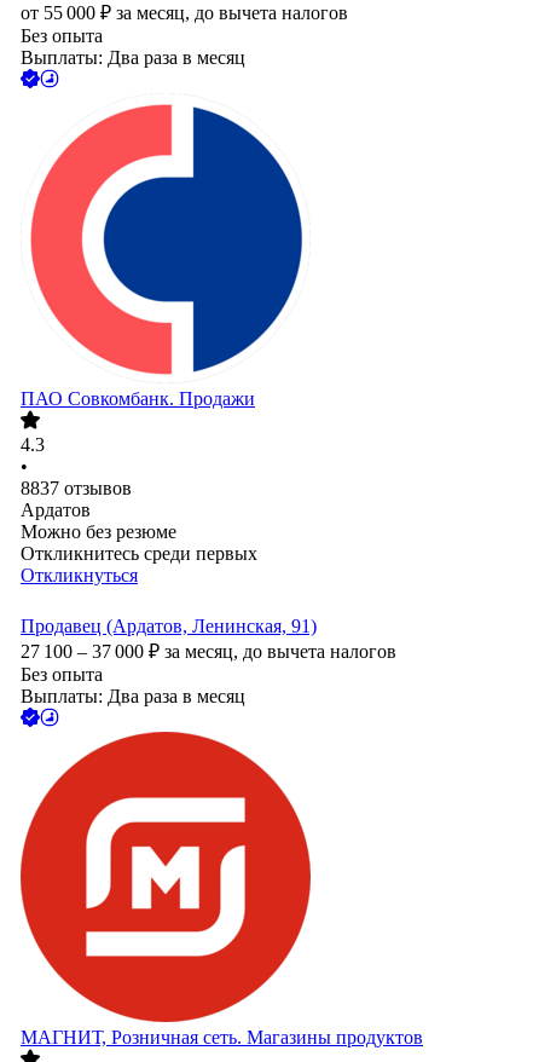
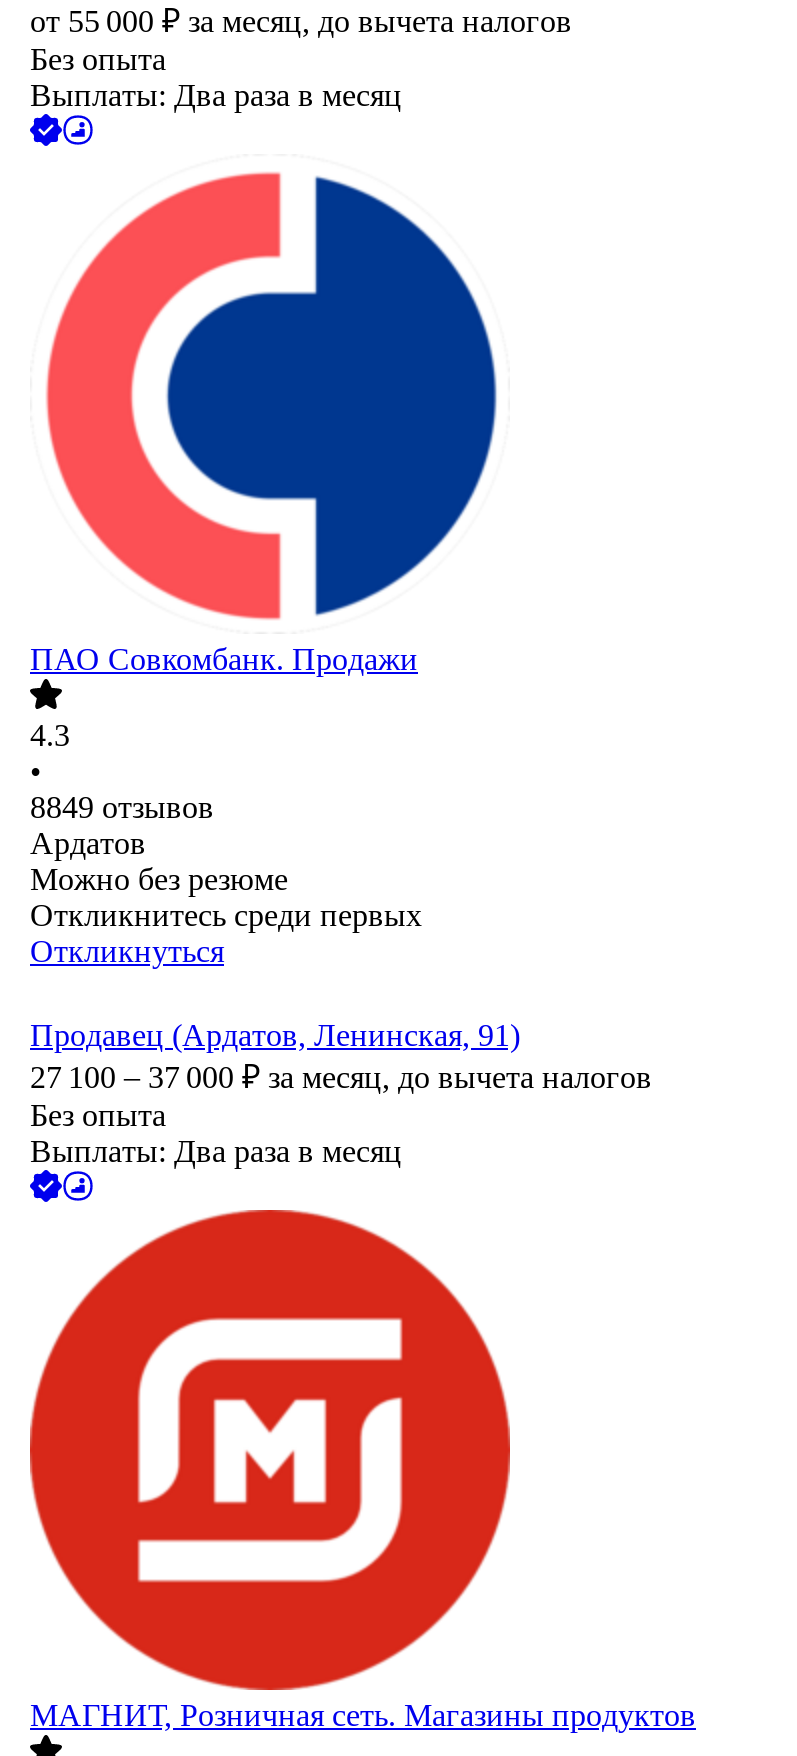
- 8837 отзывов
+ 8849 отзывов
